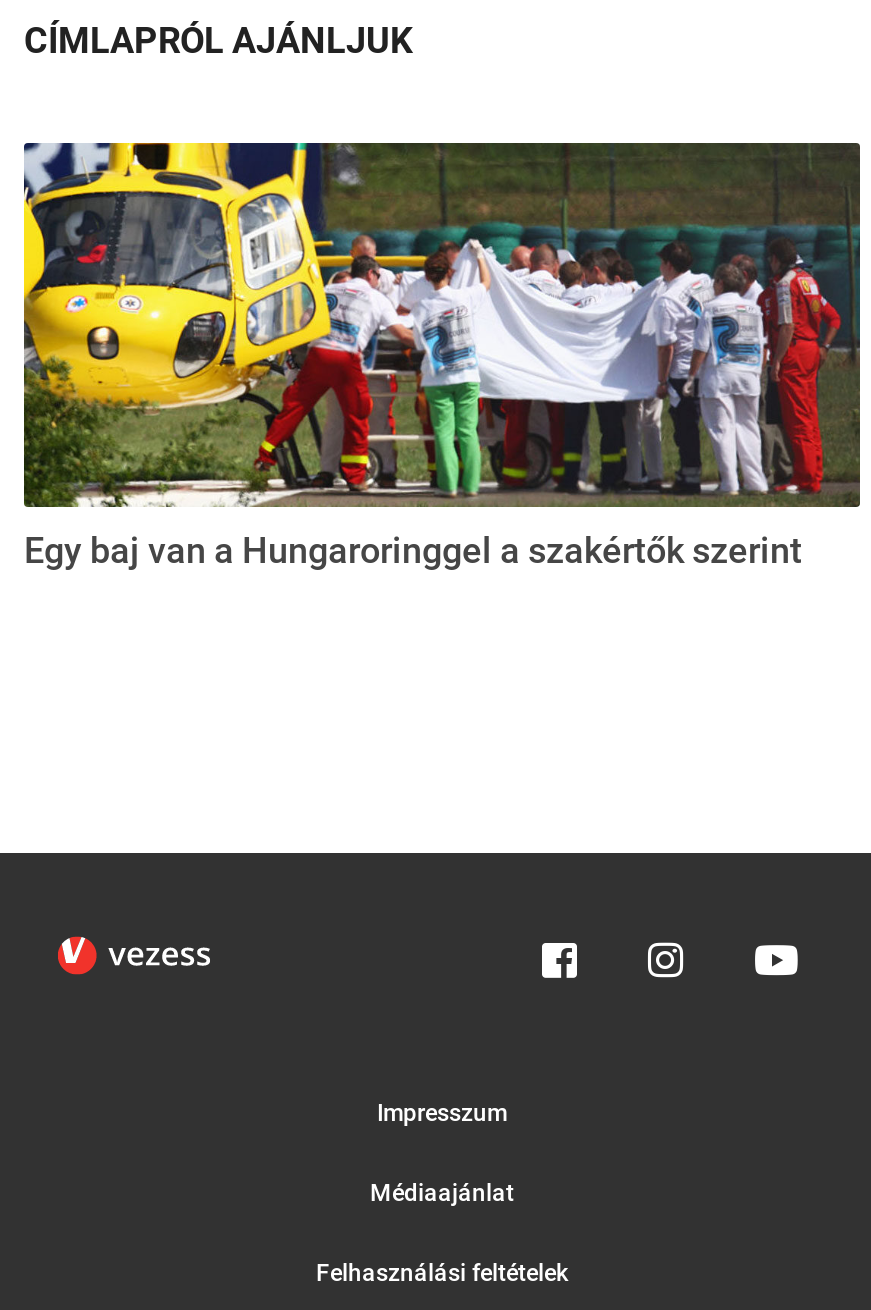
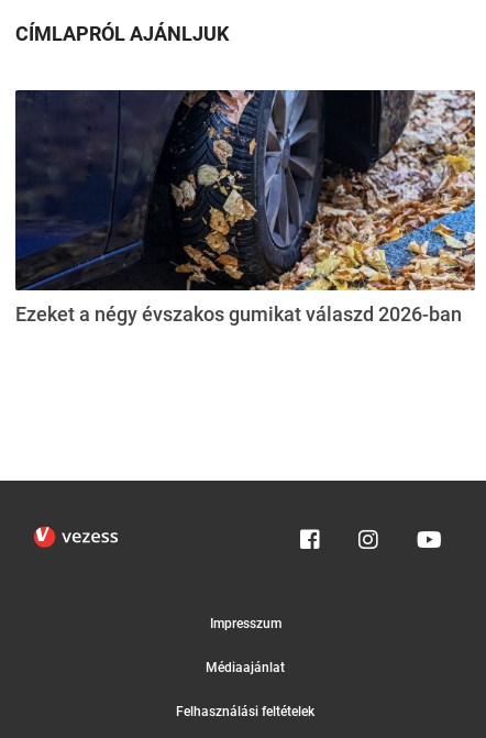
- [image]
- Egy baj van a Hungaroringgel a szakértők szerint
+ [image]
+ Ezeket a négy évszakos gumikat válaszd 2026-ban
